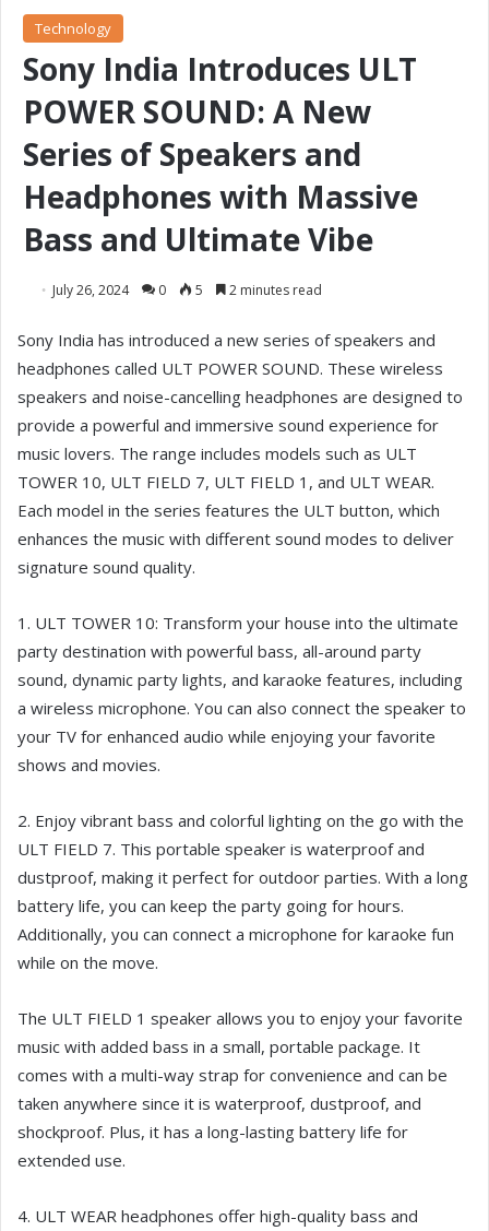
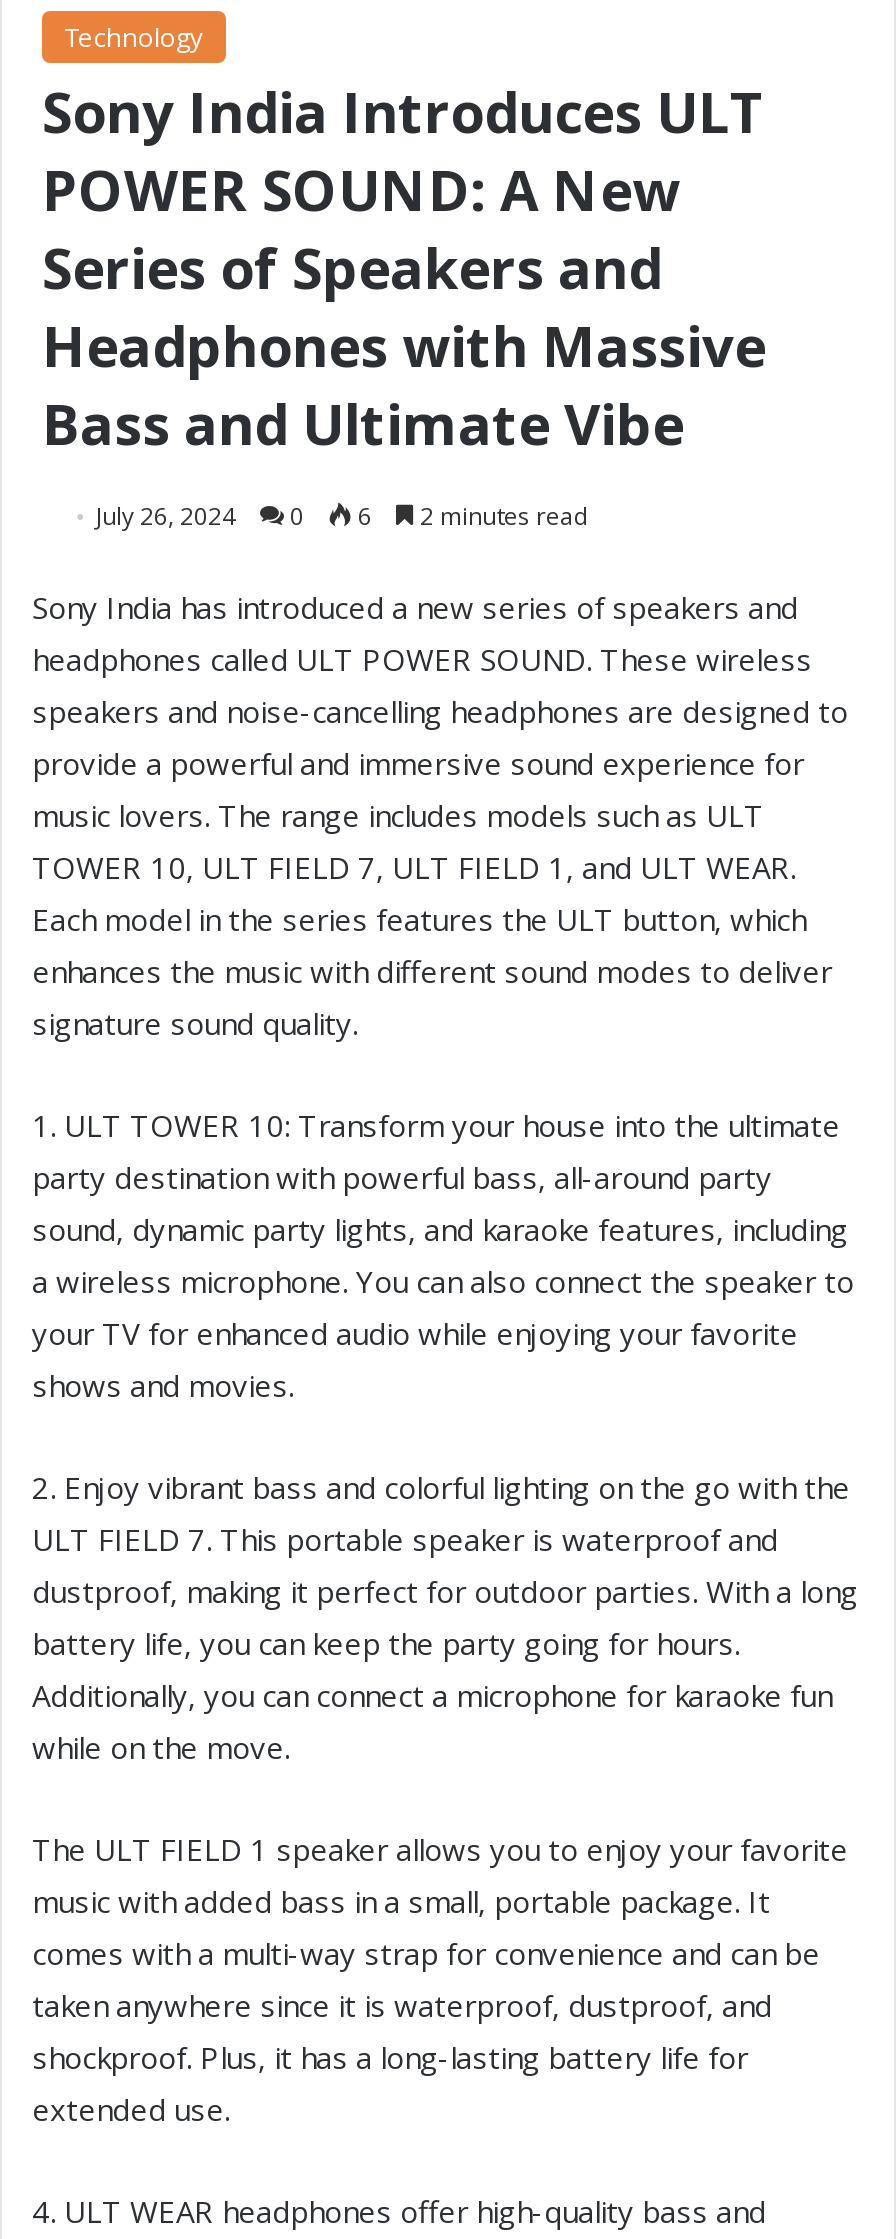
- July 26, 2024 0 5 2 minutes read
+ July 26, 2024 0 6 2 minutes read
